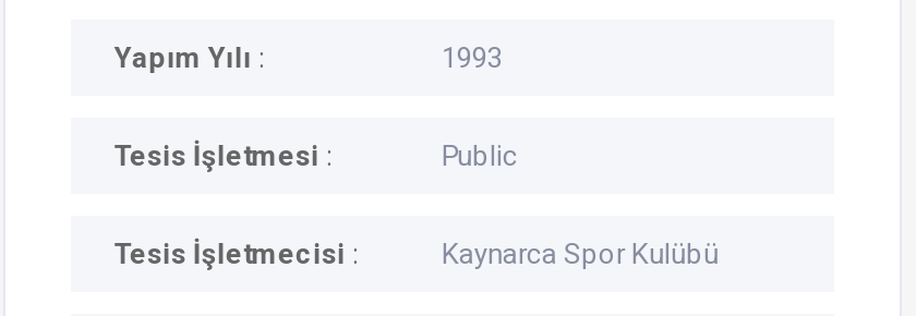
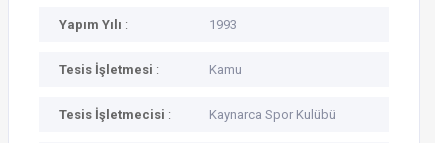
- Public
+ Kamu
